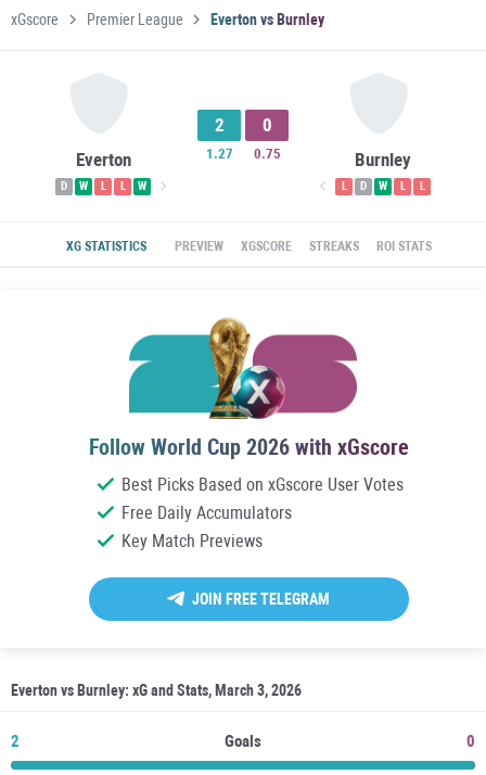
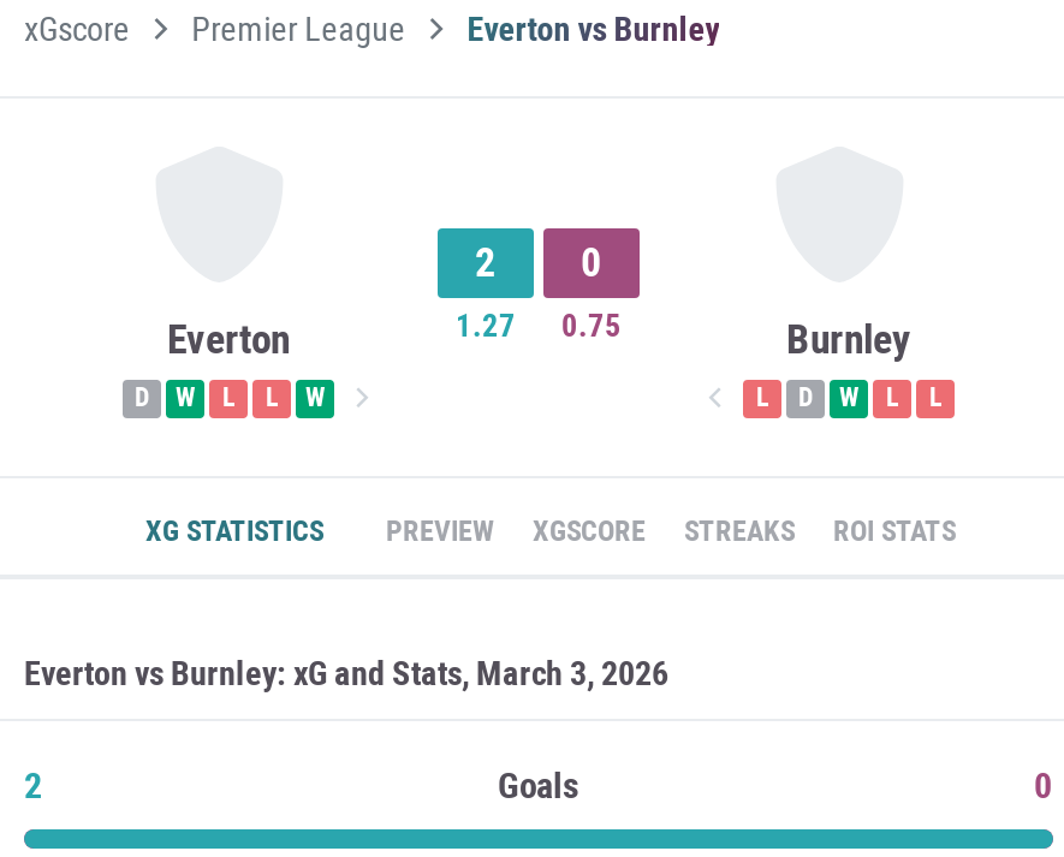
- [image]
- Follow World Cup 2026 with xGscore
- Best Picks Based on xGscore User Votes
- Free Daily Accumulators
- Key Match Previews
- JOIN FREE TELEGRAM
